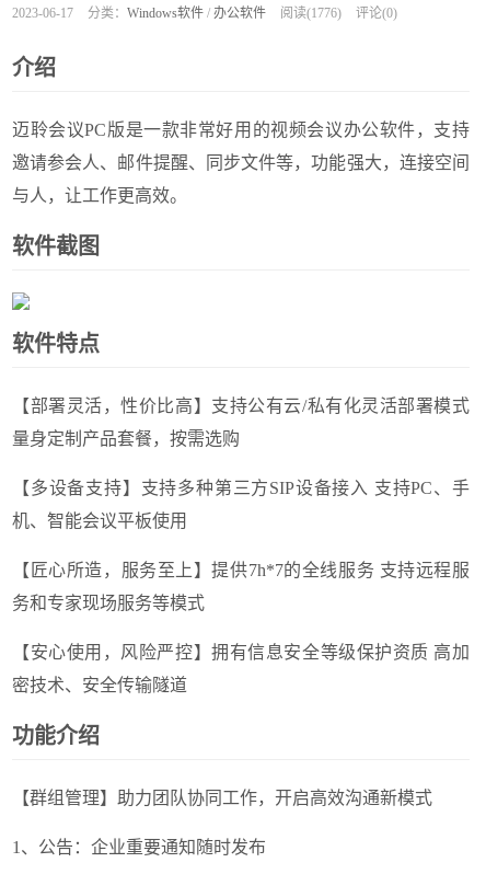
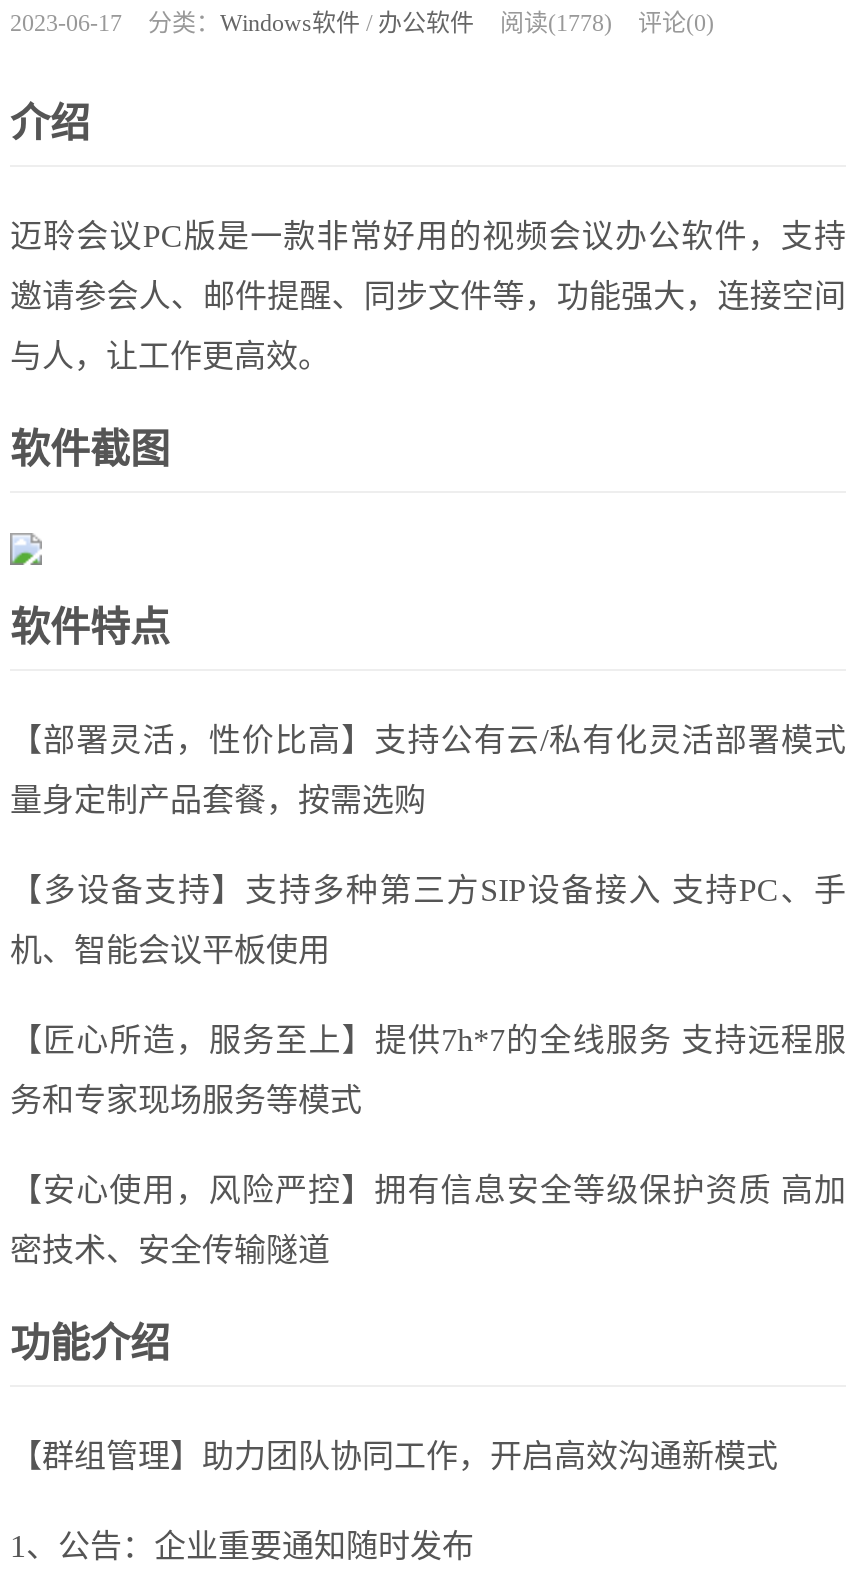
- 2023-06-17 分类：Windows软件/办公软件 阅读(1776) 评论(0)
+ 2023-06-17 分类：Windows软件/办公软件 阅读(1778) 评论(0)
